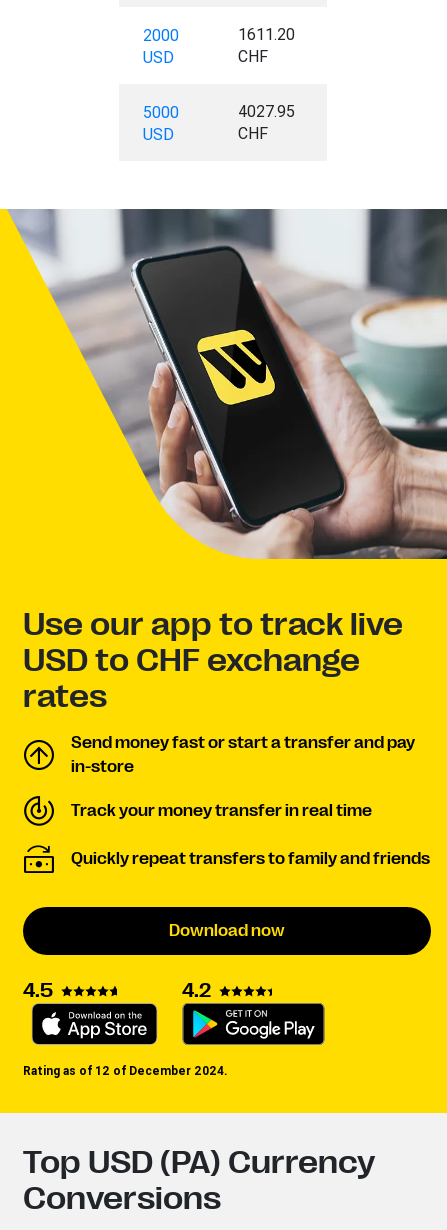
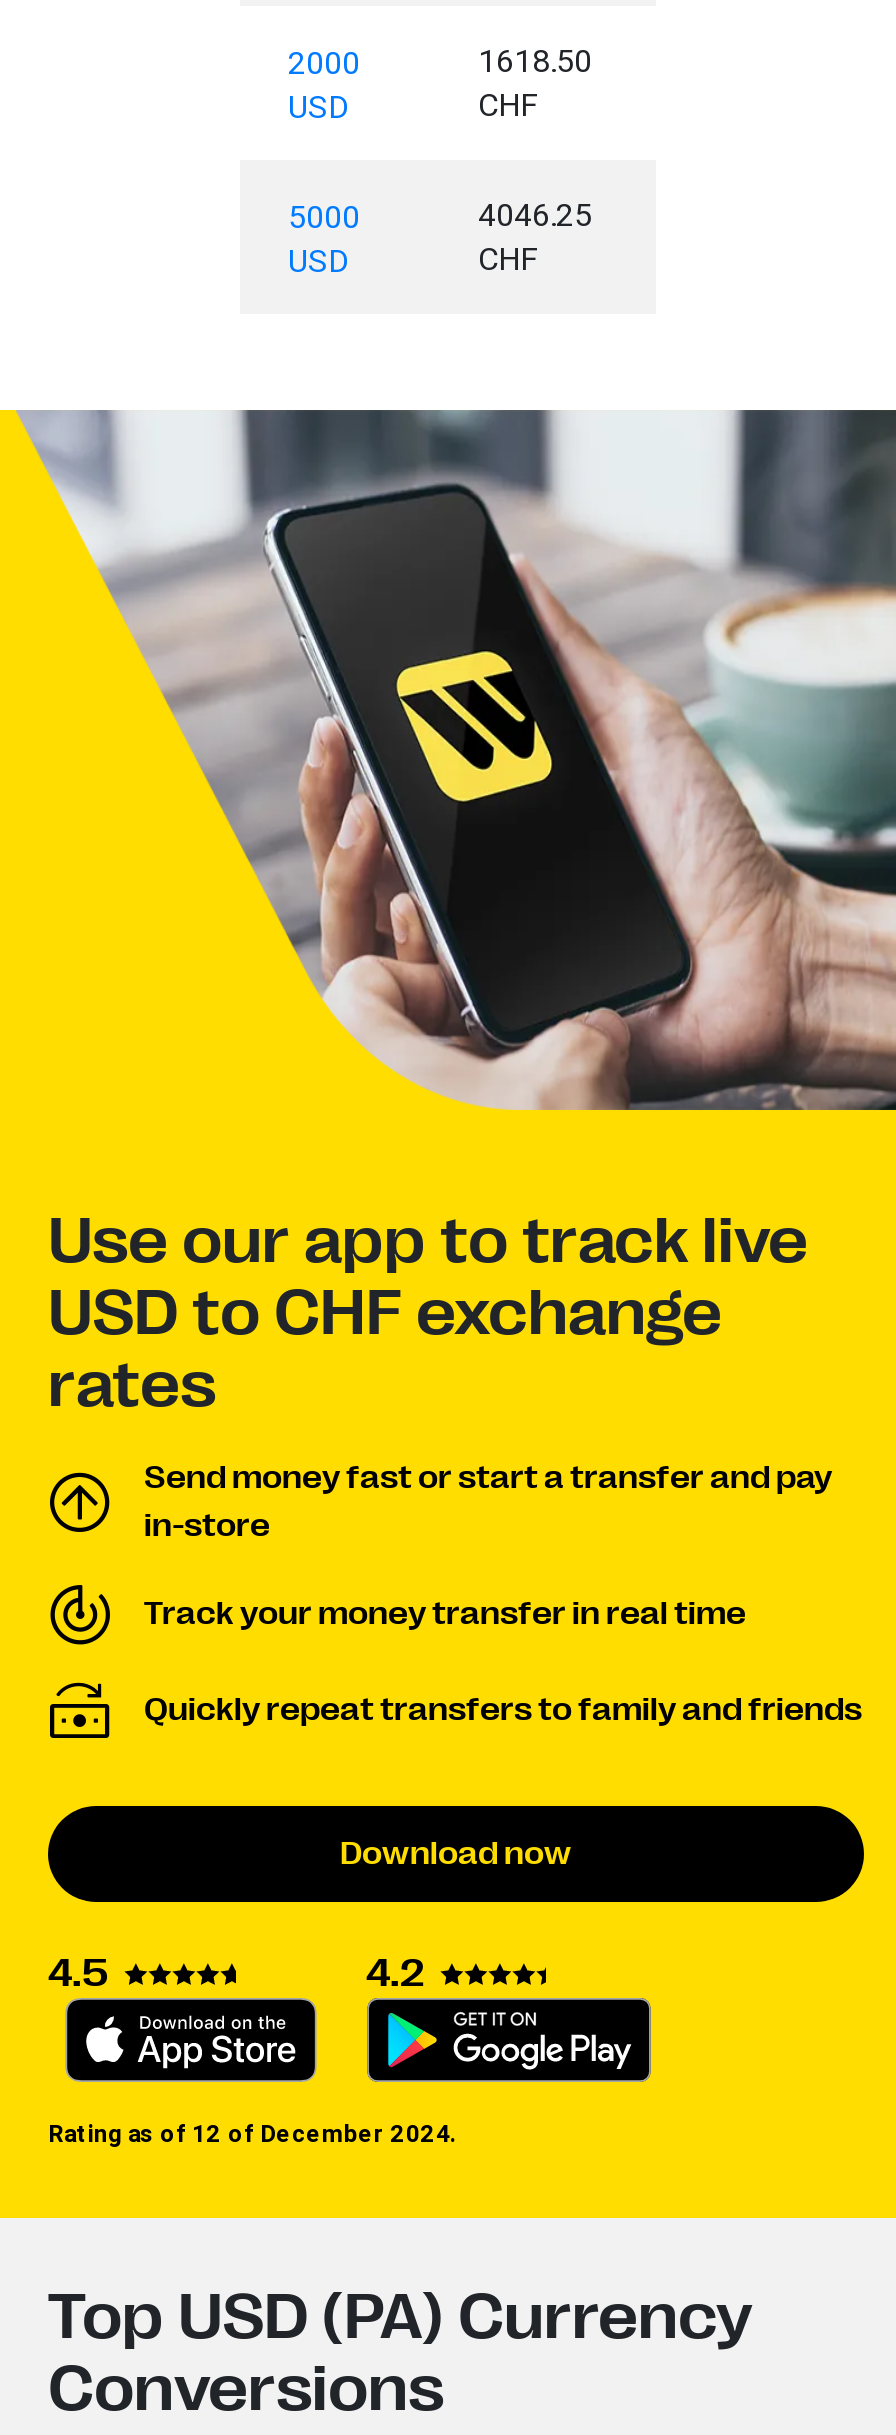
- 1611.20
+ 1618.50

- 4027.95
+ 4046.25
